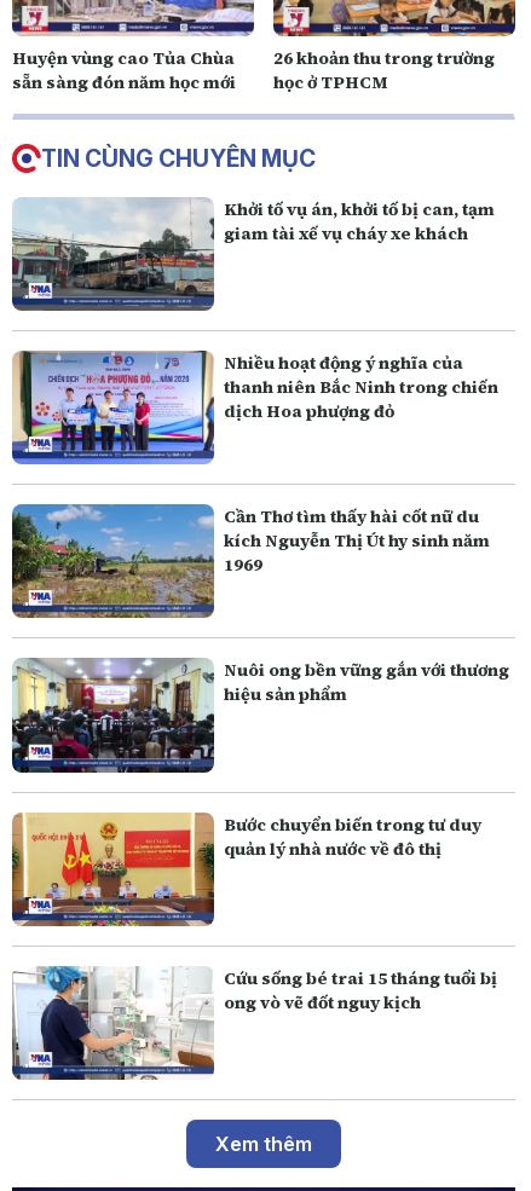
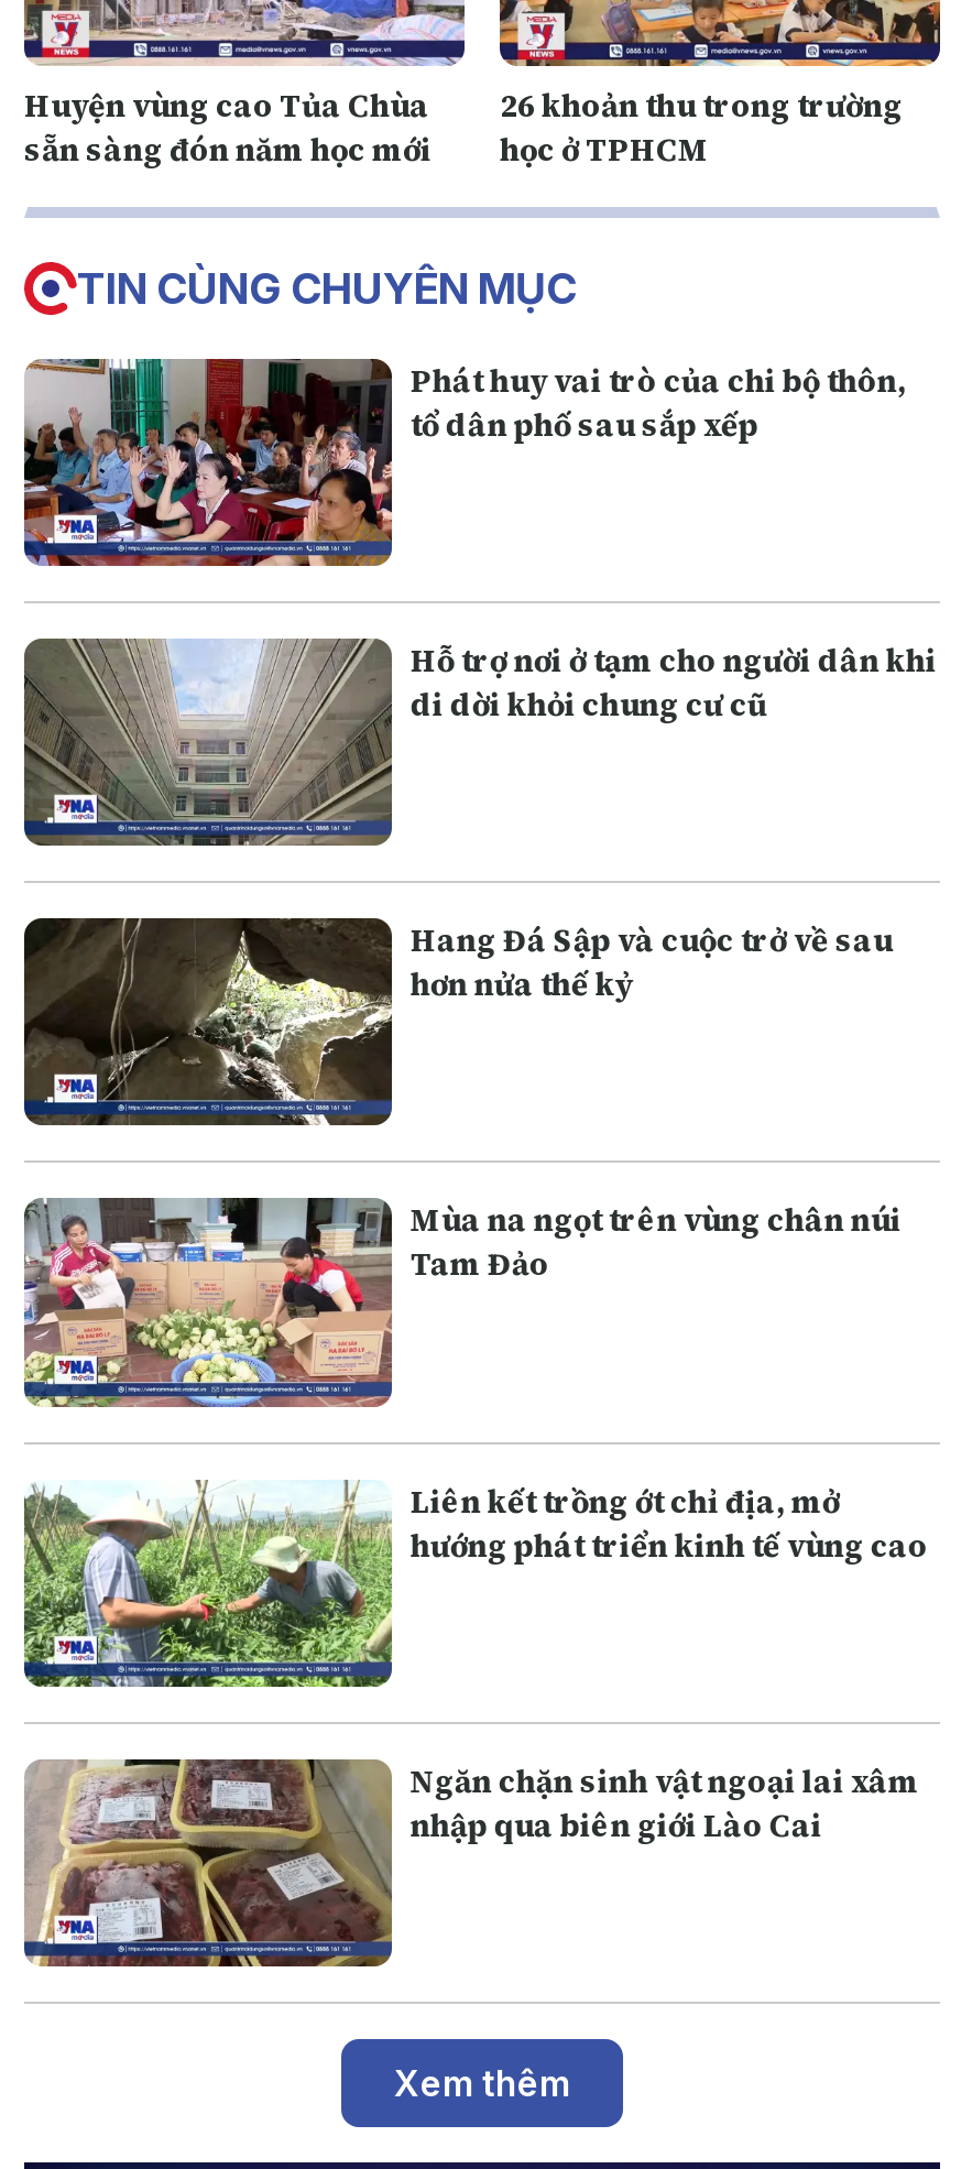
- [image]
- Khởi tố vụ án, khởi tố bị can, tạm
- giam tài xế vụ cháy xe khách
+ [image]
+ Phát huy vai trò của chi bộ thôn,
+ tổ dân phố sau sắp xếp

- [image]
- Nhiều hoạt động ý nghĩa của
- thanh niên Bắc Ninh trong chiến
- dịch Hoa phượng đỏ
+ [image]
+ Hỗ trợ nơi ở tạm cho người dân khi
+ di dời khỏi chung cư cũ

- [image]
- Cần Thơ tìm thấy hài cốt nữ du
- kích Nguyễn Thị Út hy sinh năm
- 1969
+ [image]
+ Hang Đá Sập và cuộc trở về sau
+ hơn nửa thế kỷ

- [image]
- Nuôi ong bền vững gắn với thương
- hiệu sản phẩm
+ [image]
+ Mùa na ngọt trên vùng chân núi
+ Tam Đảo

- [image]
- Bước chuyển biến trong tư duy
- quản lý nhà nước về đô thị
+ [image]
+ Liên kết trồng ớt chỉ địa, mở
+ hướng phát triển kinh tế vùng cao

- [image]
- Cứu sống bé trai 15 tháng tuổi bị
- ong vò vẽ đốt nguy kịch
+ [image]
+ Ngăn chặn sinh vật ngoại lai xâm
+ nhập qua biên giới Lào Cai
